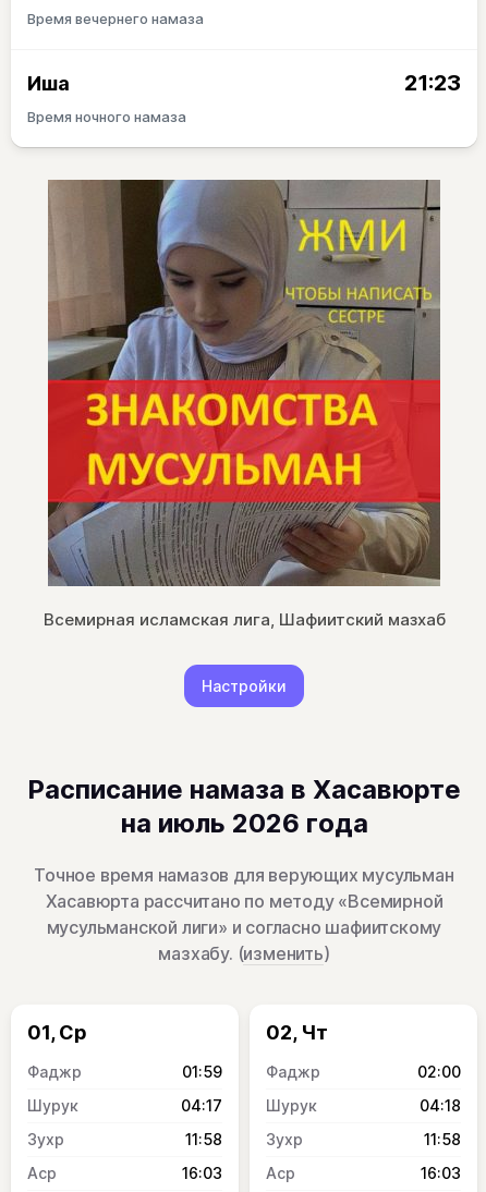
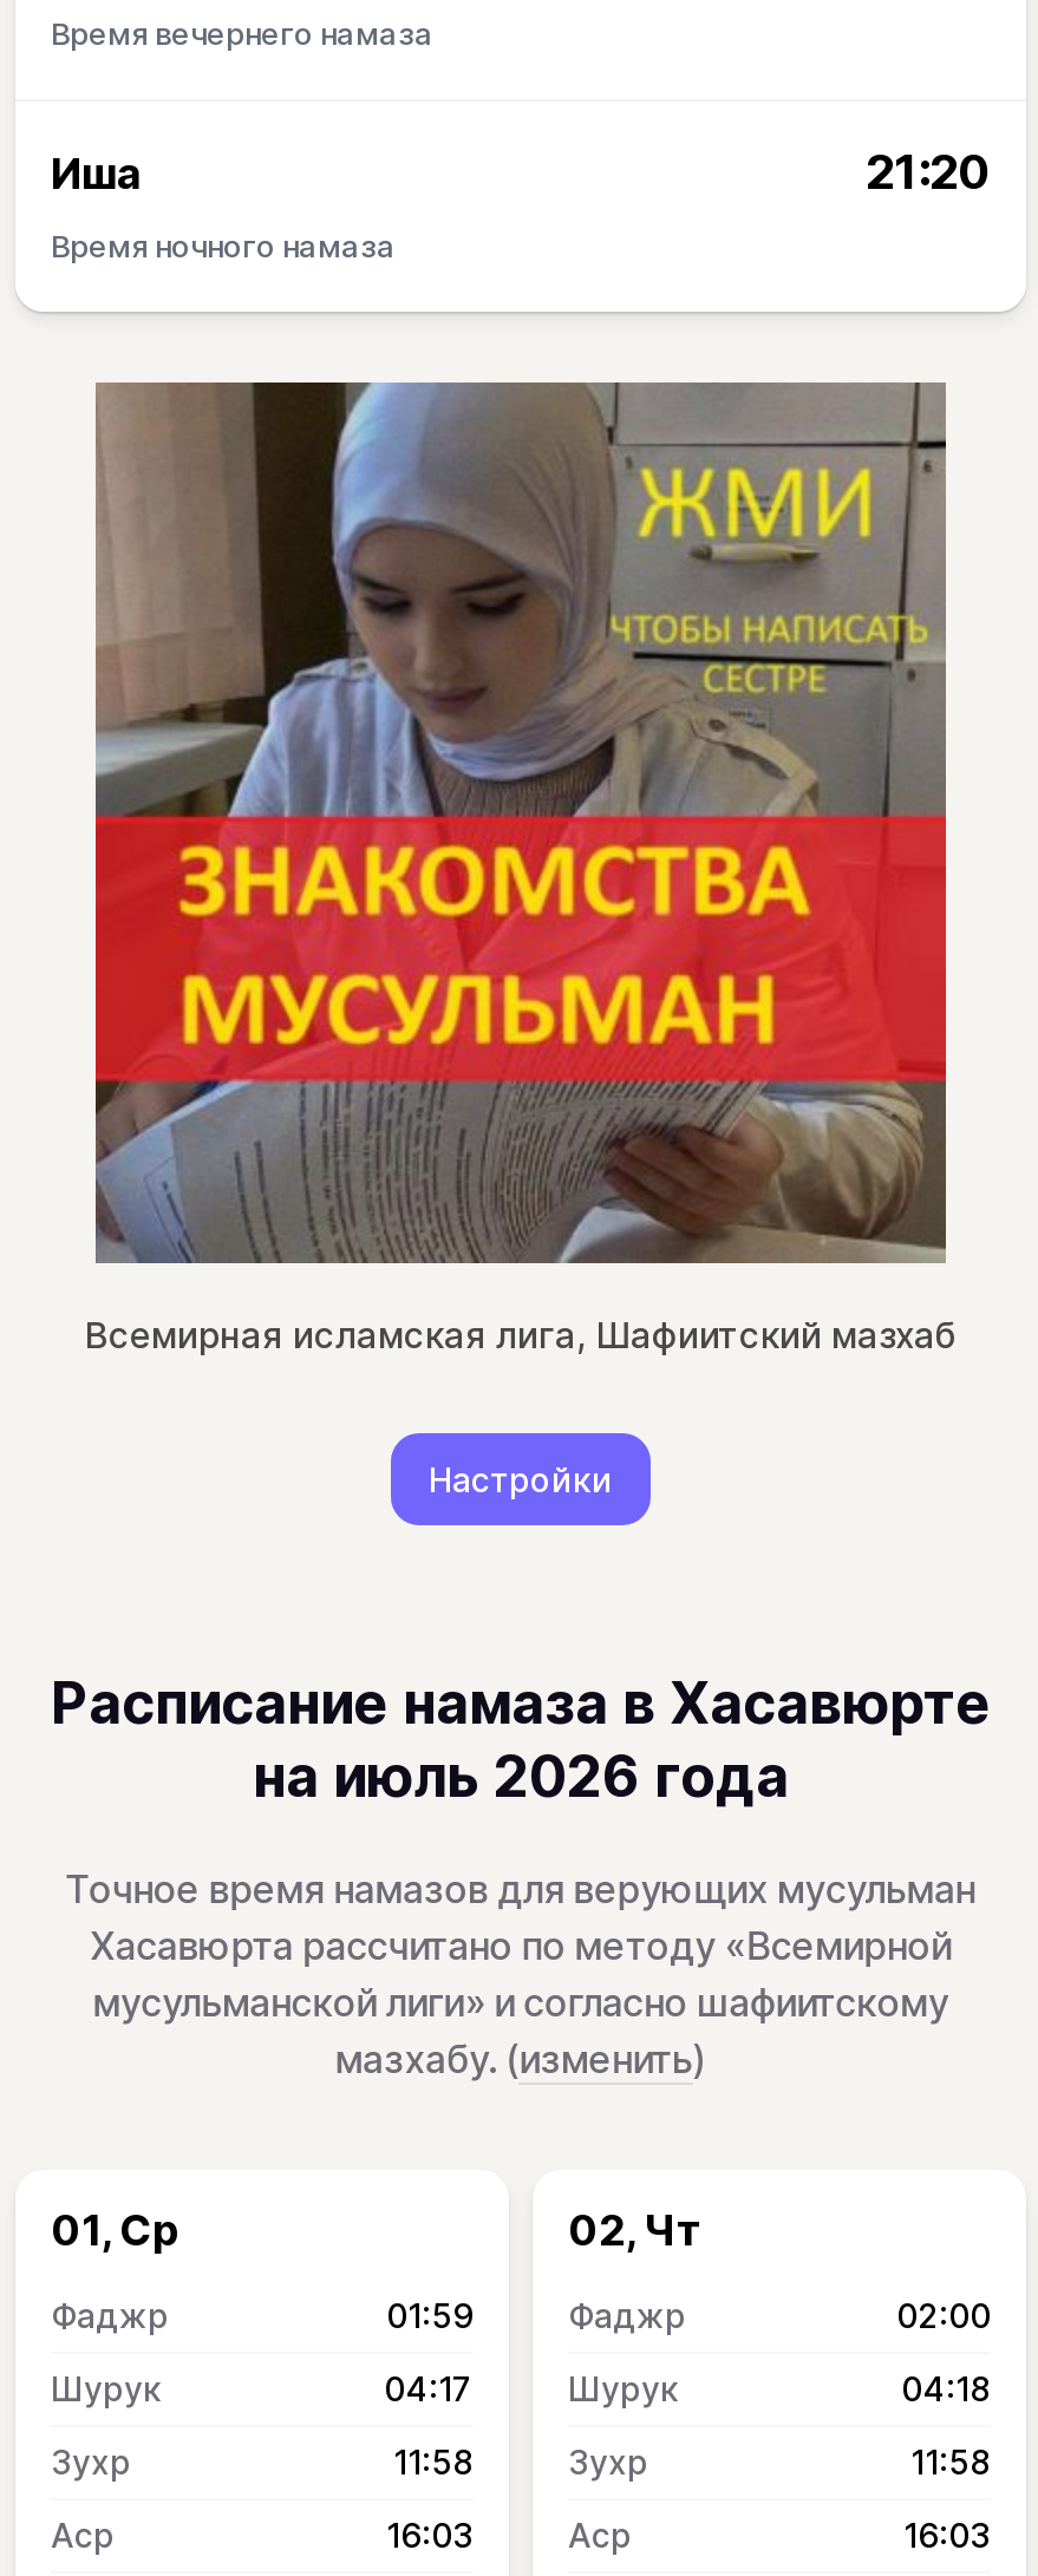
- 21:23
+ 21:20
